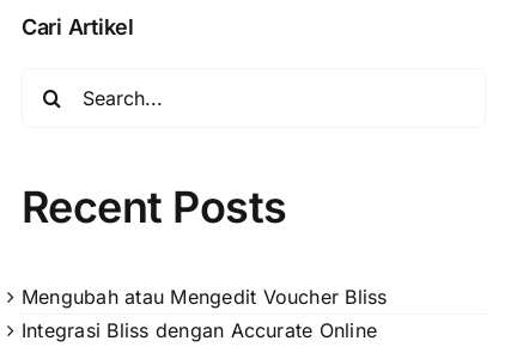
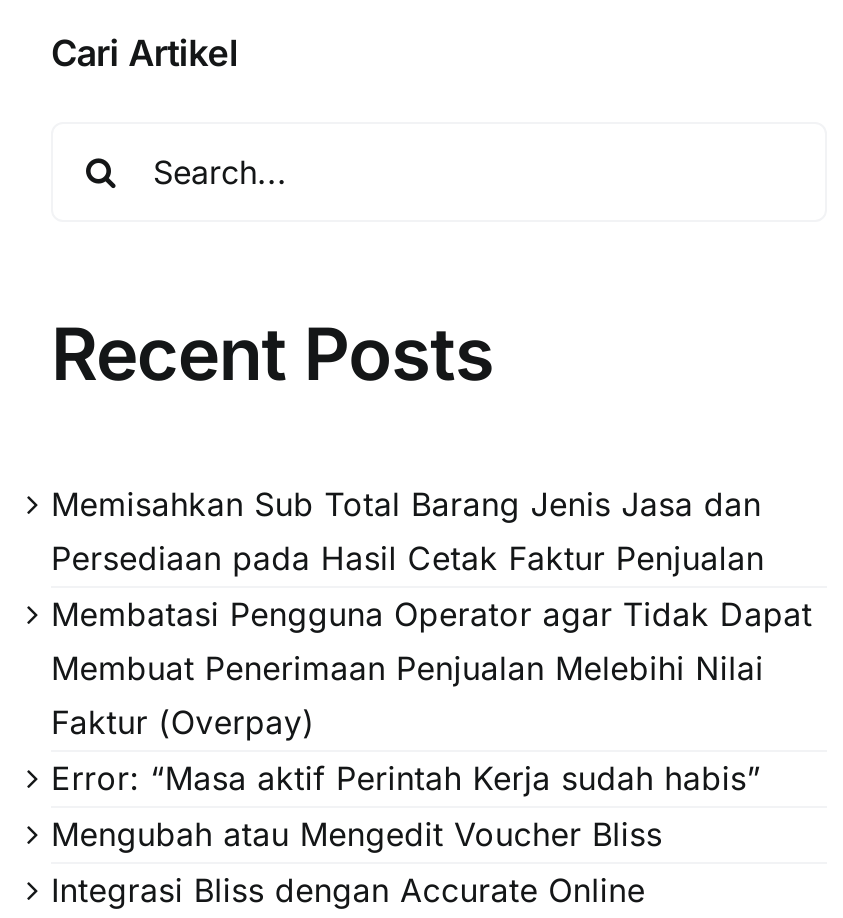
+ Memisahkan Sub Total Barang Jenis Jasa dan
+ Persediaan pada Hasil Cetak Faktur Penjualan
+ Membatasi Pengguna Operator agar Tidak Dapat
+ Membuat Penerimaan Penjualan Melebihi Nilai
+ Faktur (Overpay)
+ Error: “Masa aktif Perintah Kerja sudah habis”
